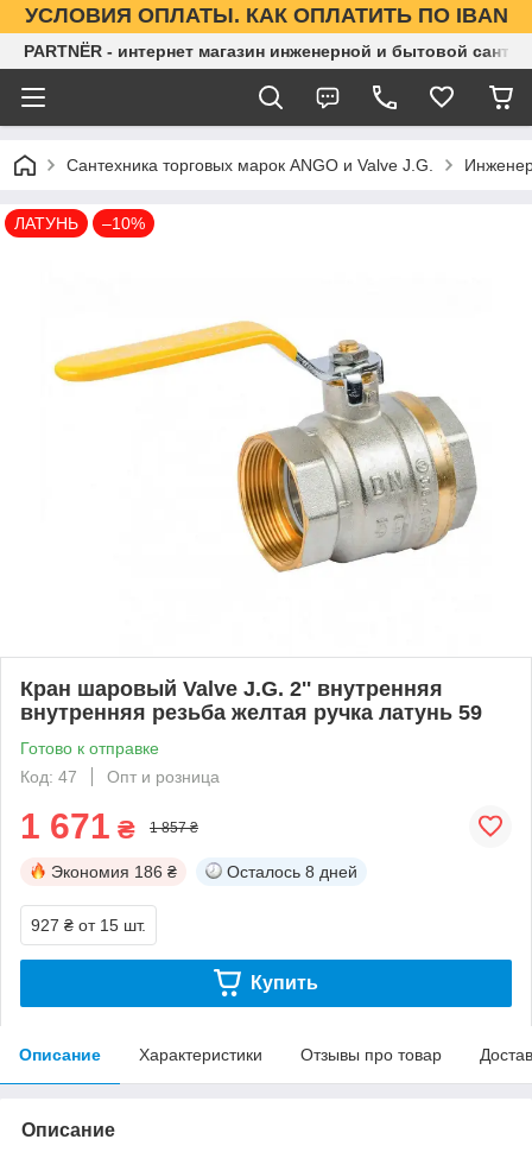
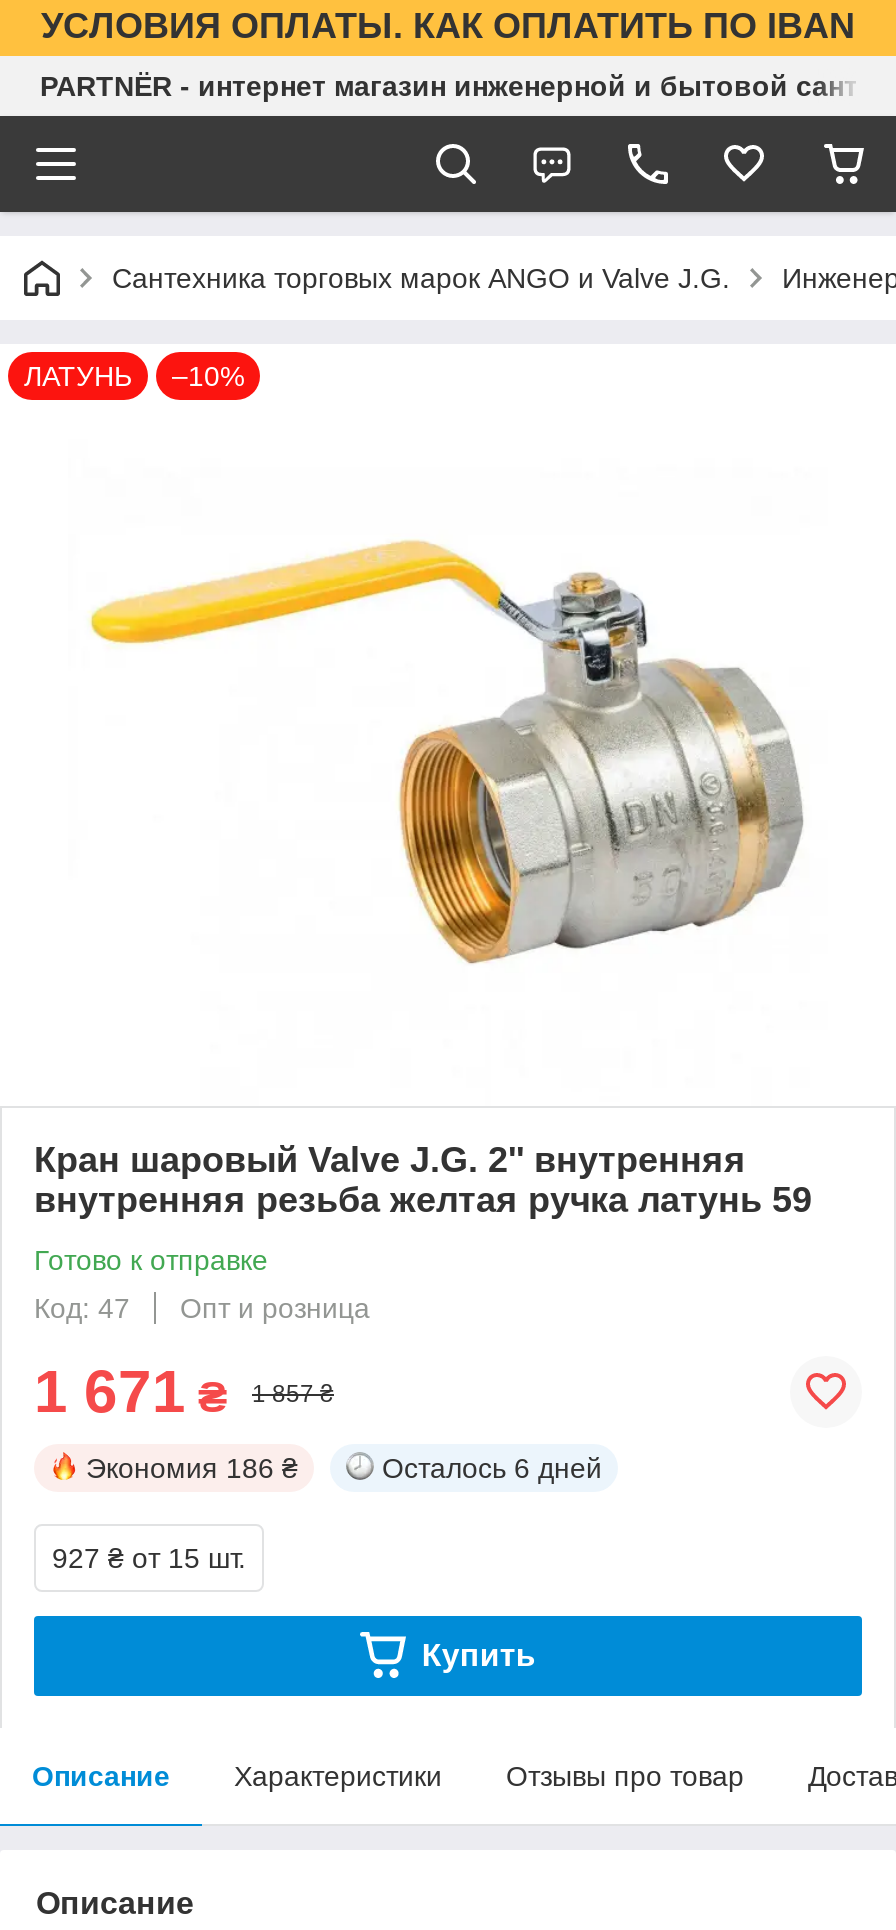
- Осталось 8 дней
+ Осталось 6 дней
